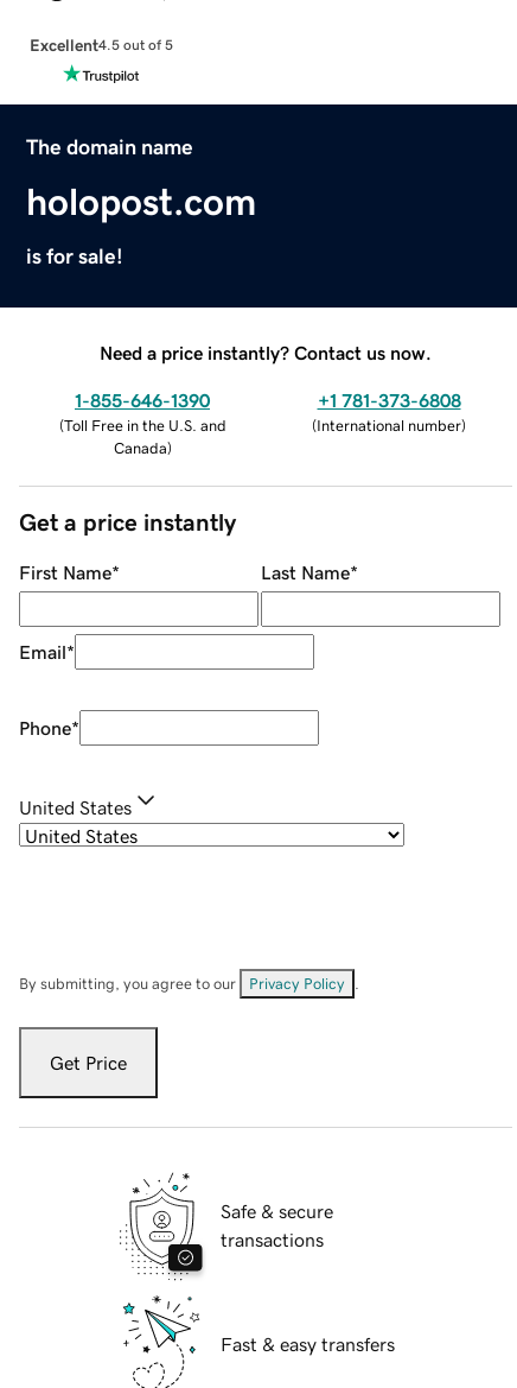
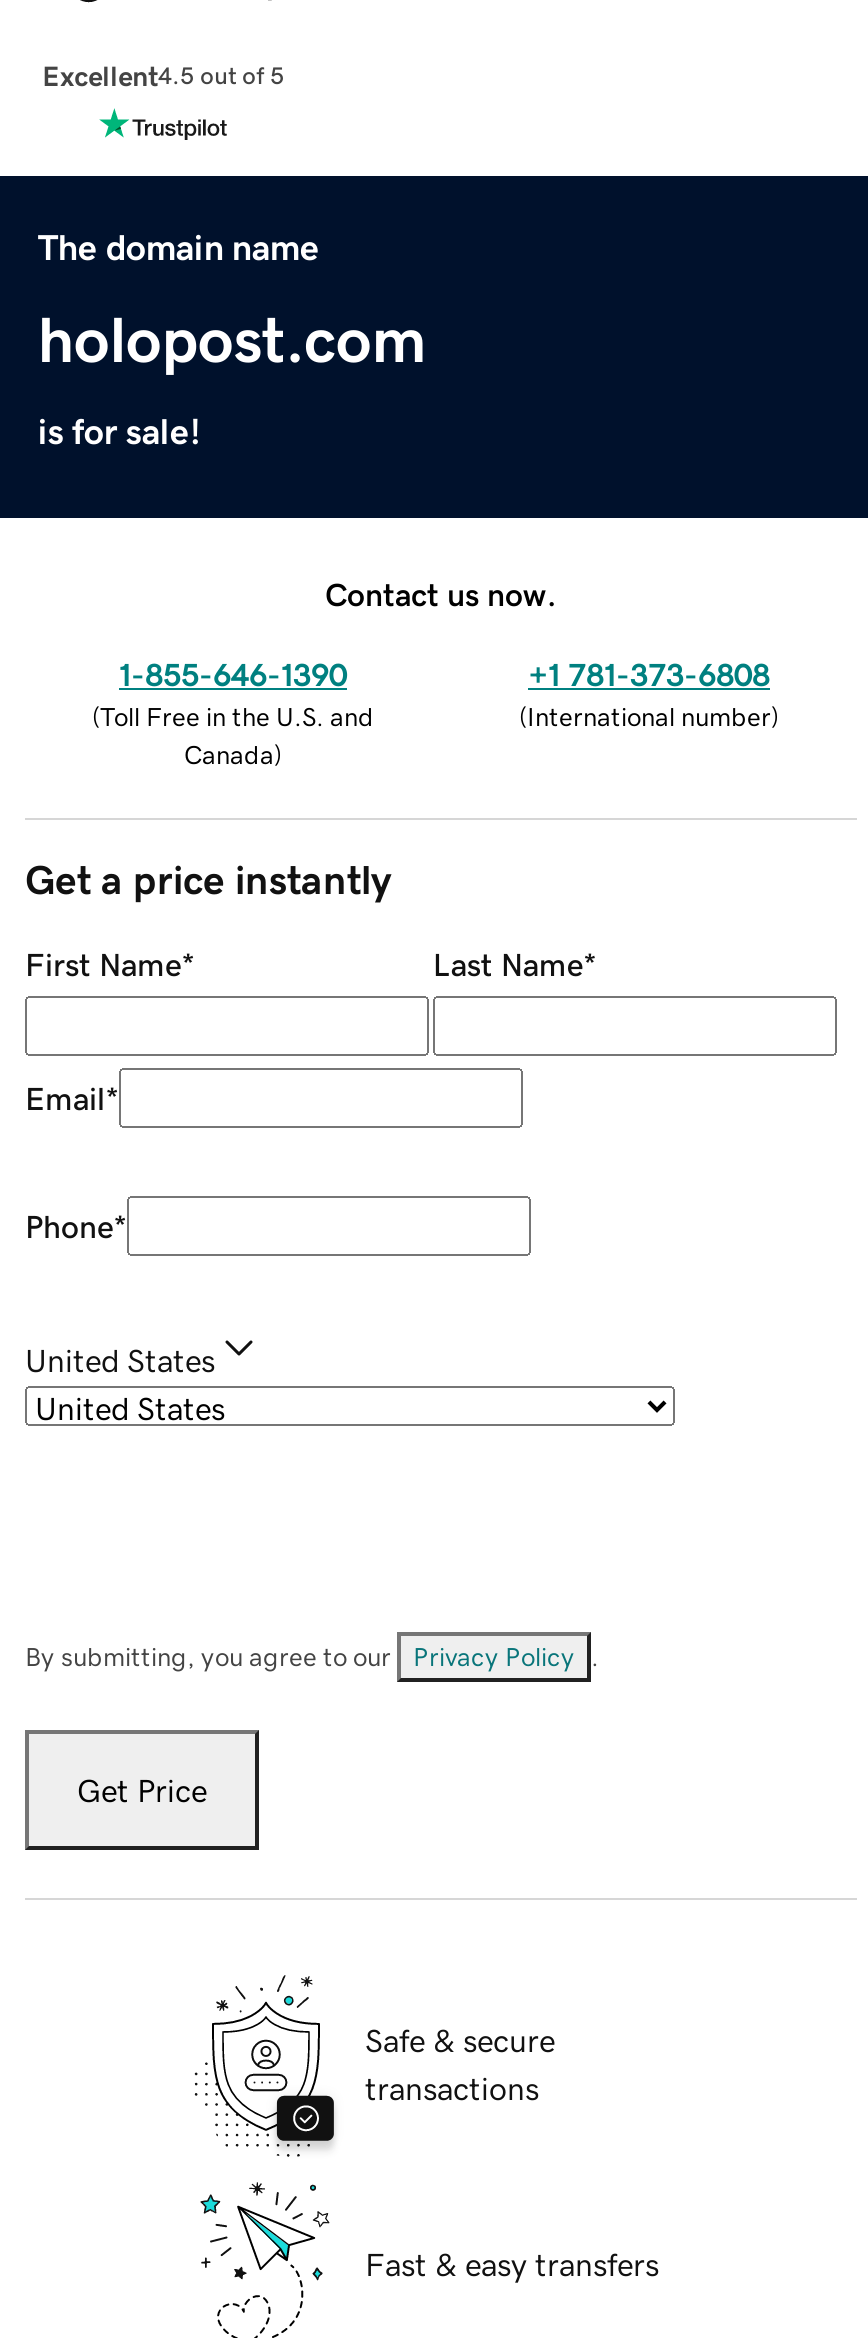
- Need a price instantly? Contact us now.
+ Contact us now.
